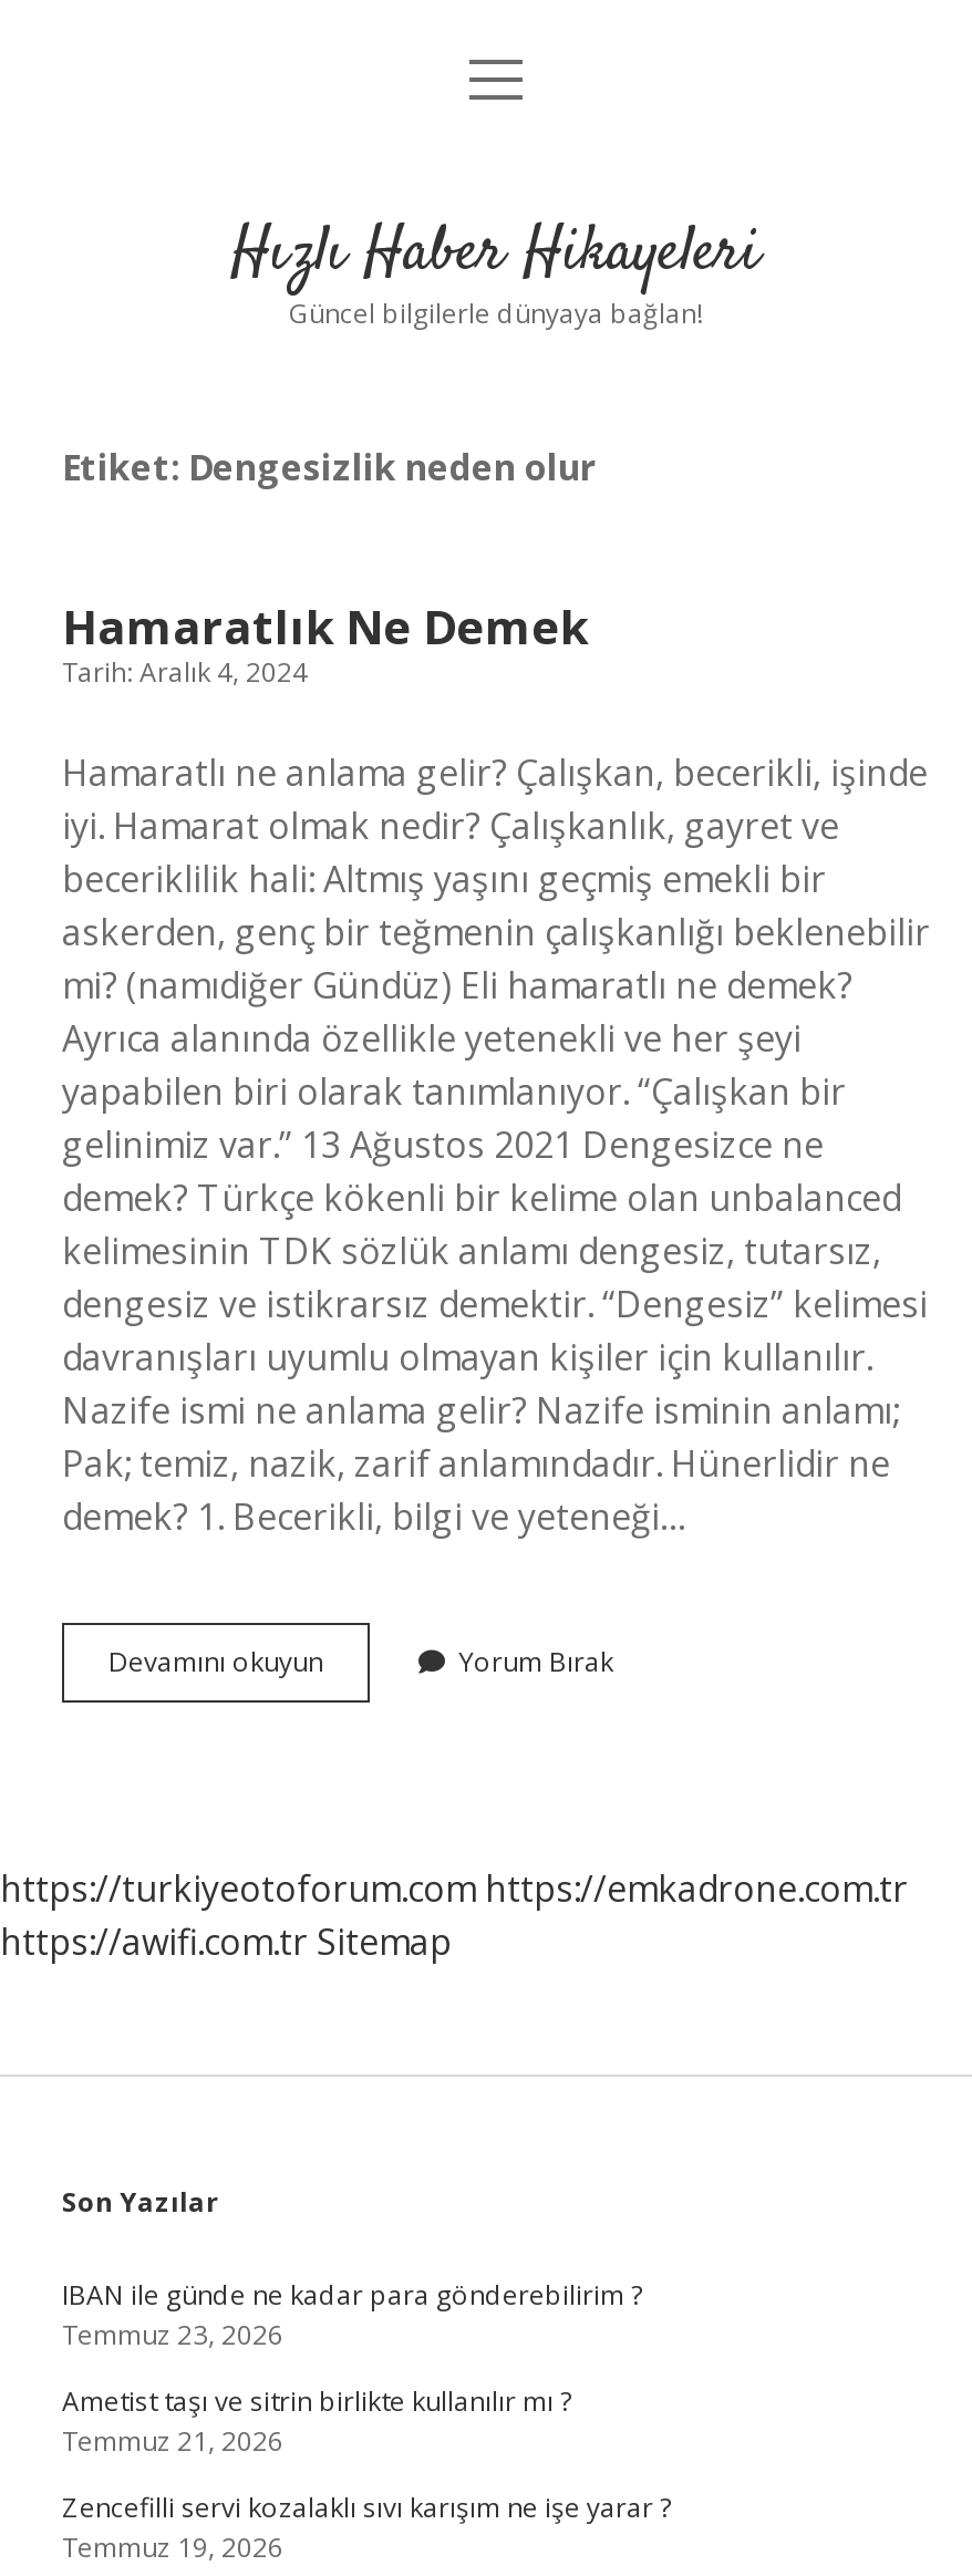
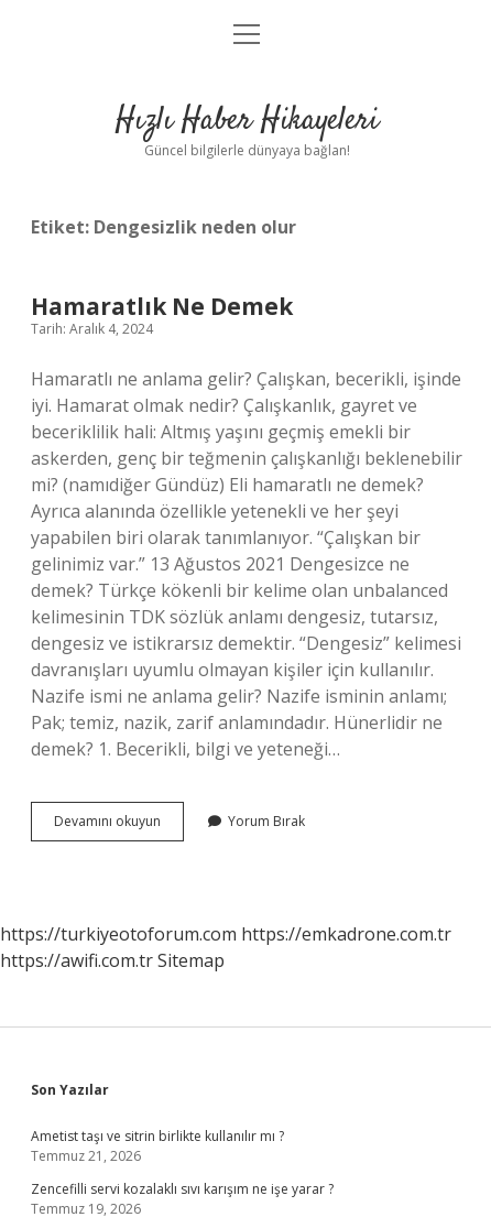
- IBAN ile günde ne kadar para gönderebilirim ?
- Temmuz 23, 2026
